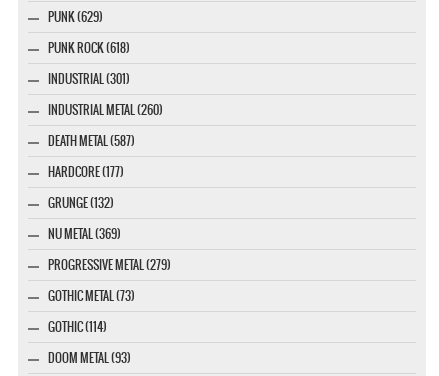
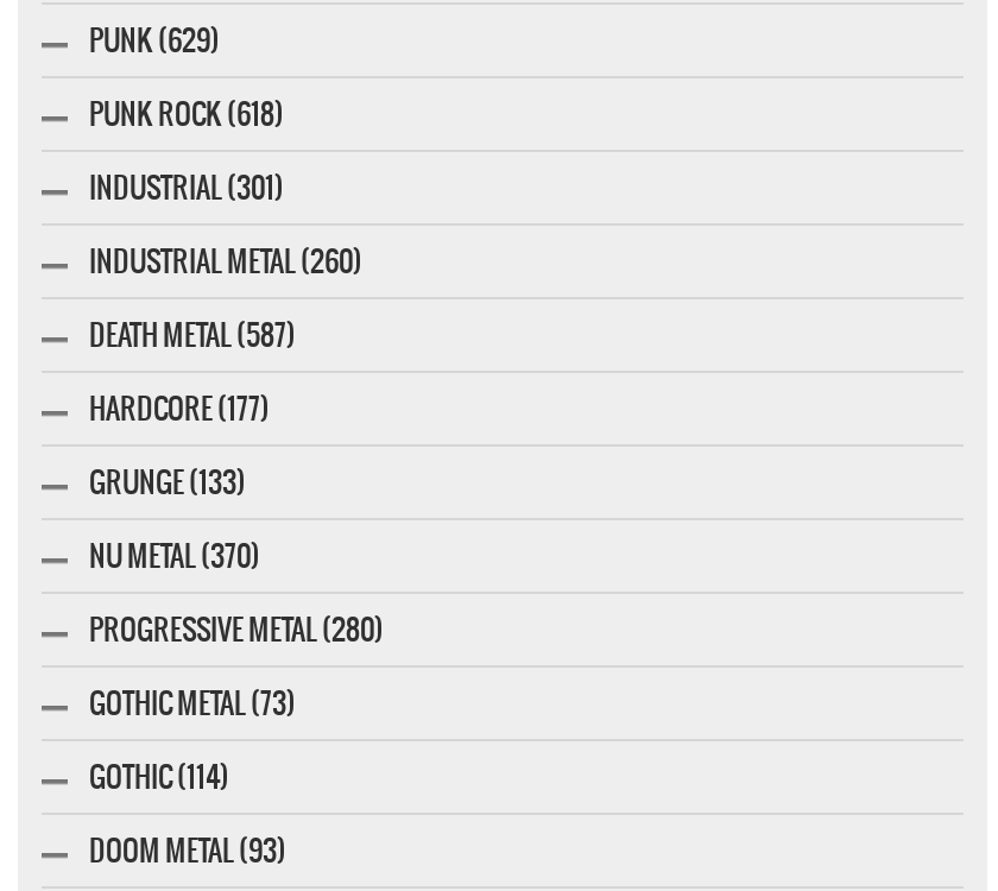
- GRUNGE (132)
+ GRUNGE (133)

- NU METAL (369)
+ NU METAL (370)

- PROGRESSIVE METAL (279)
+ PROGRESSIVE METAL (280)
